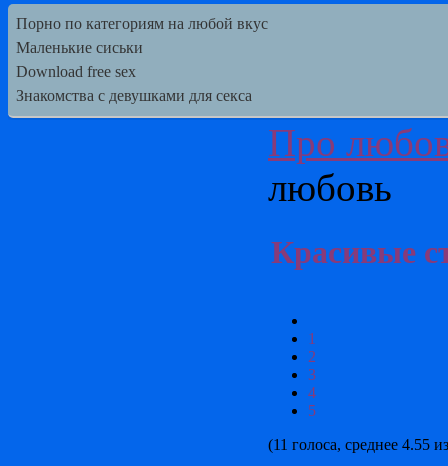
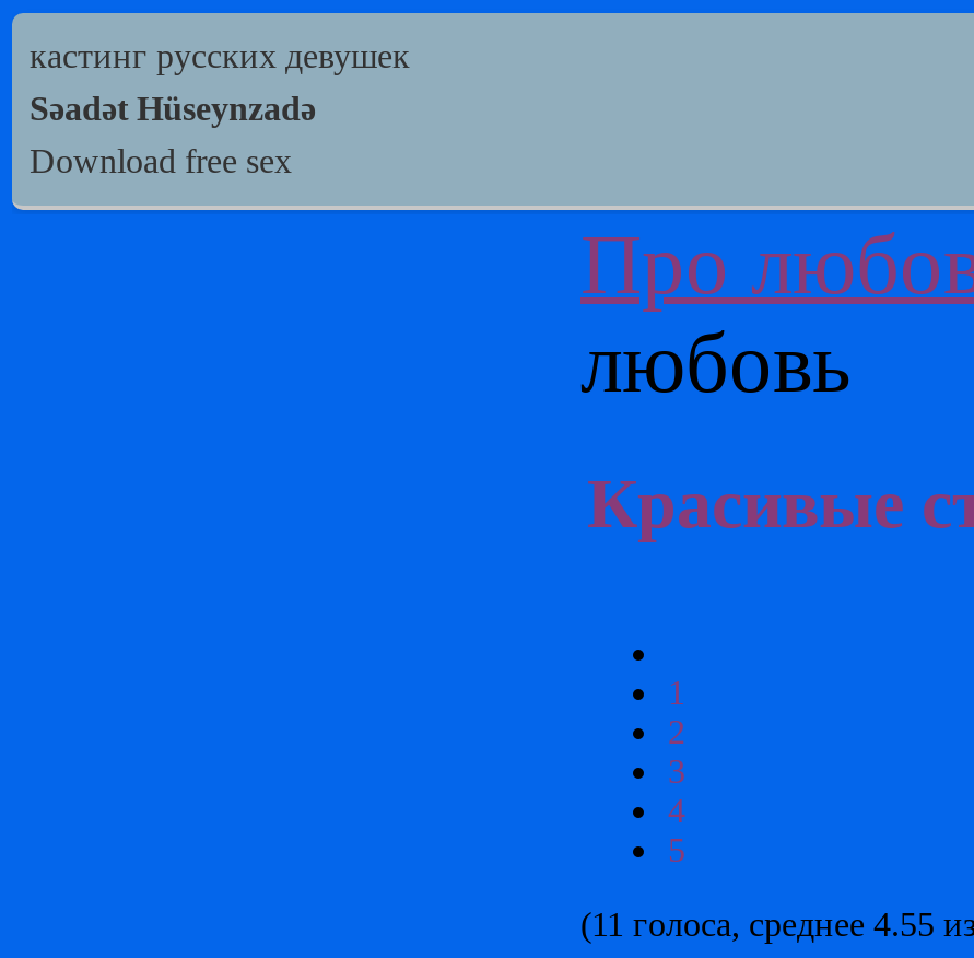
- Порно по категориям на любой вкус
- Маленькие сиськи
+ кастинг русских девушек
+ Səadət Hüseynzadə

- Знакомства с девушками для секса
